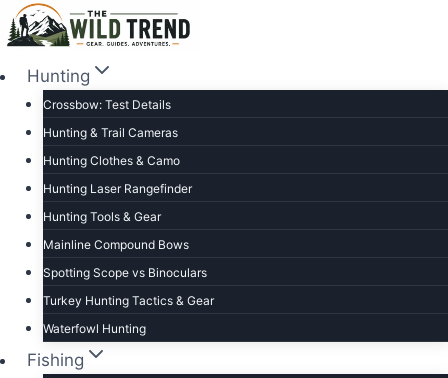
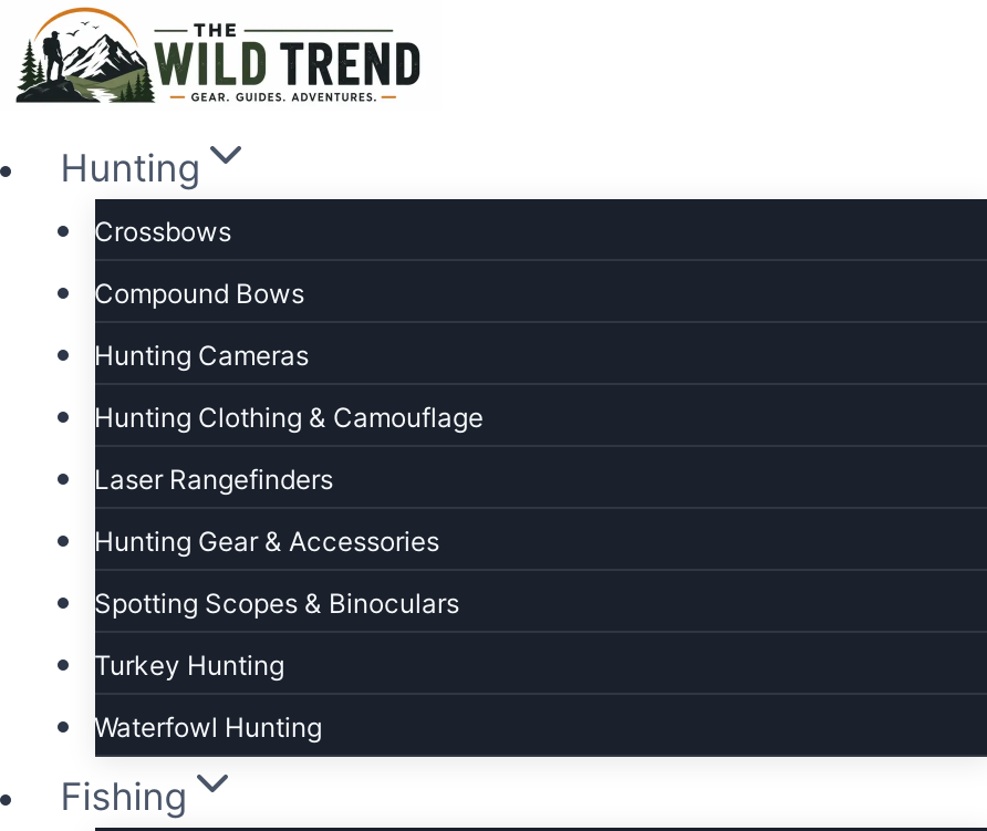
- Crossbow: Test Details
+ Crossbows

- Hunting & Trail Cameras
+ Compound Bows

- Hunting Clothes & Camo
+ Hunting Cameras

- Hunting Laser Rangefinder
+ Hunting Clothing & Camouflage

- Hunting Tools & Gear
+ Laser Rangefinders

- Mainline Compound Bows
+ Hunting Gear & Accessories

- Spotting Scope vs Binoculars
+ Spotting Scopes & Binoculars

- Turkey Hunting Tactics & Gear
+ Turkey Hunting
